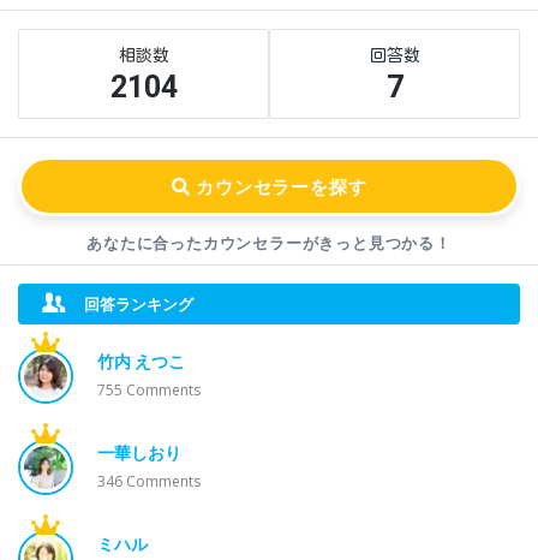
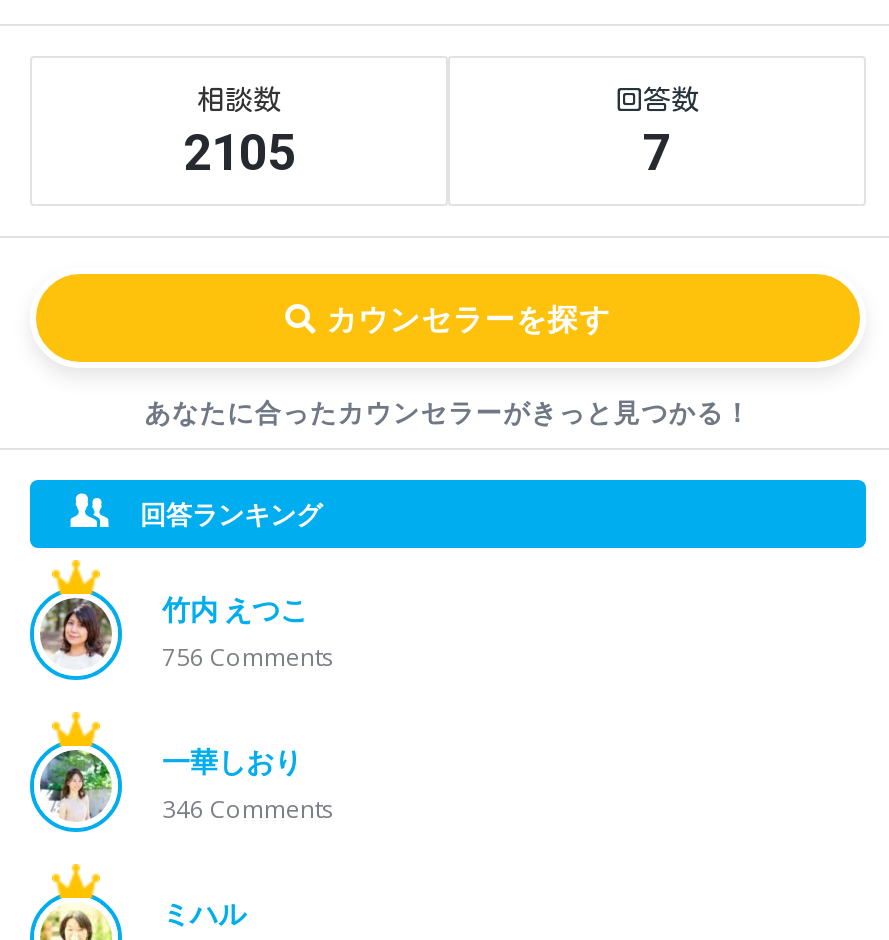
- 2104
+ 2105

- 755 Comments
+ 756 Comments
